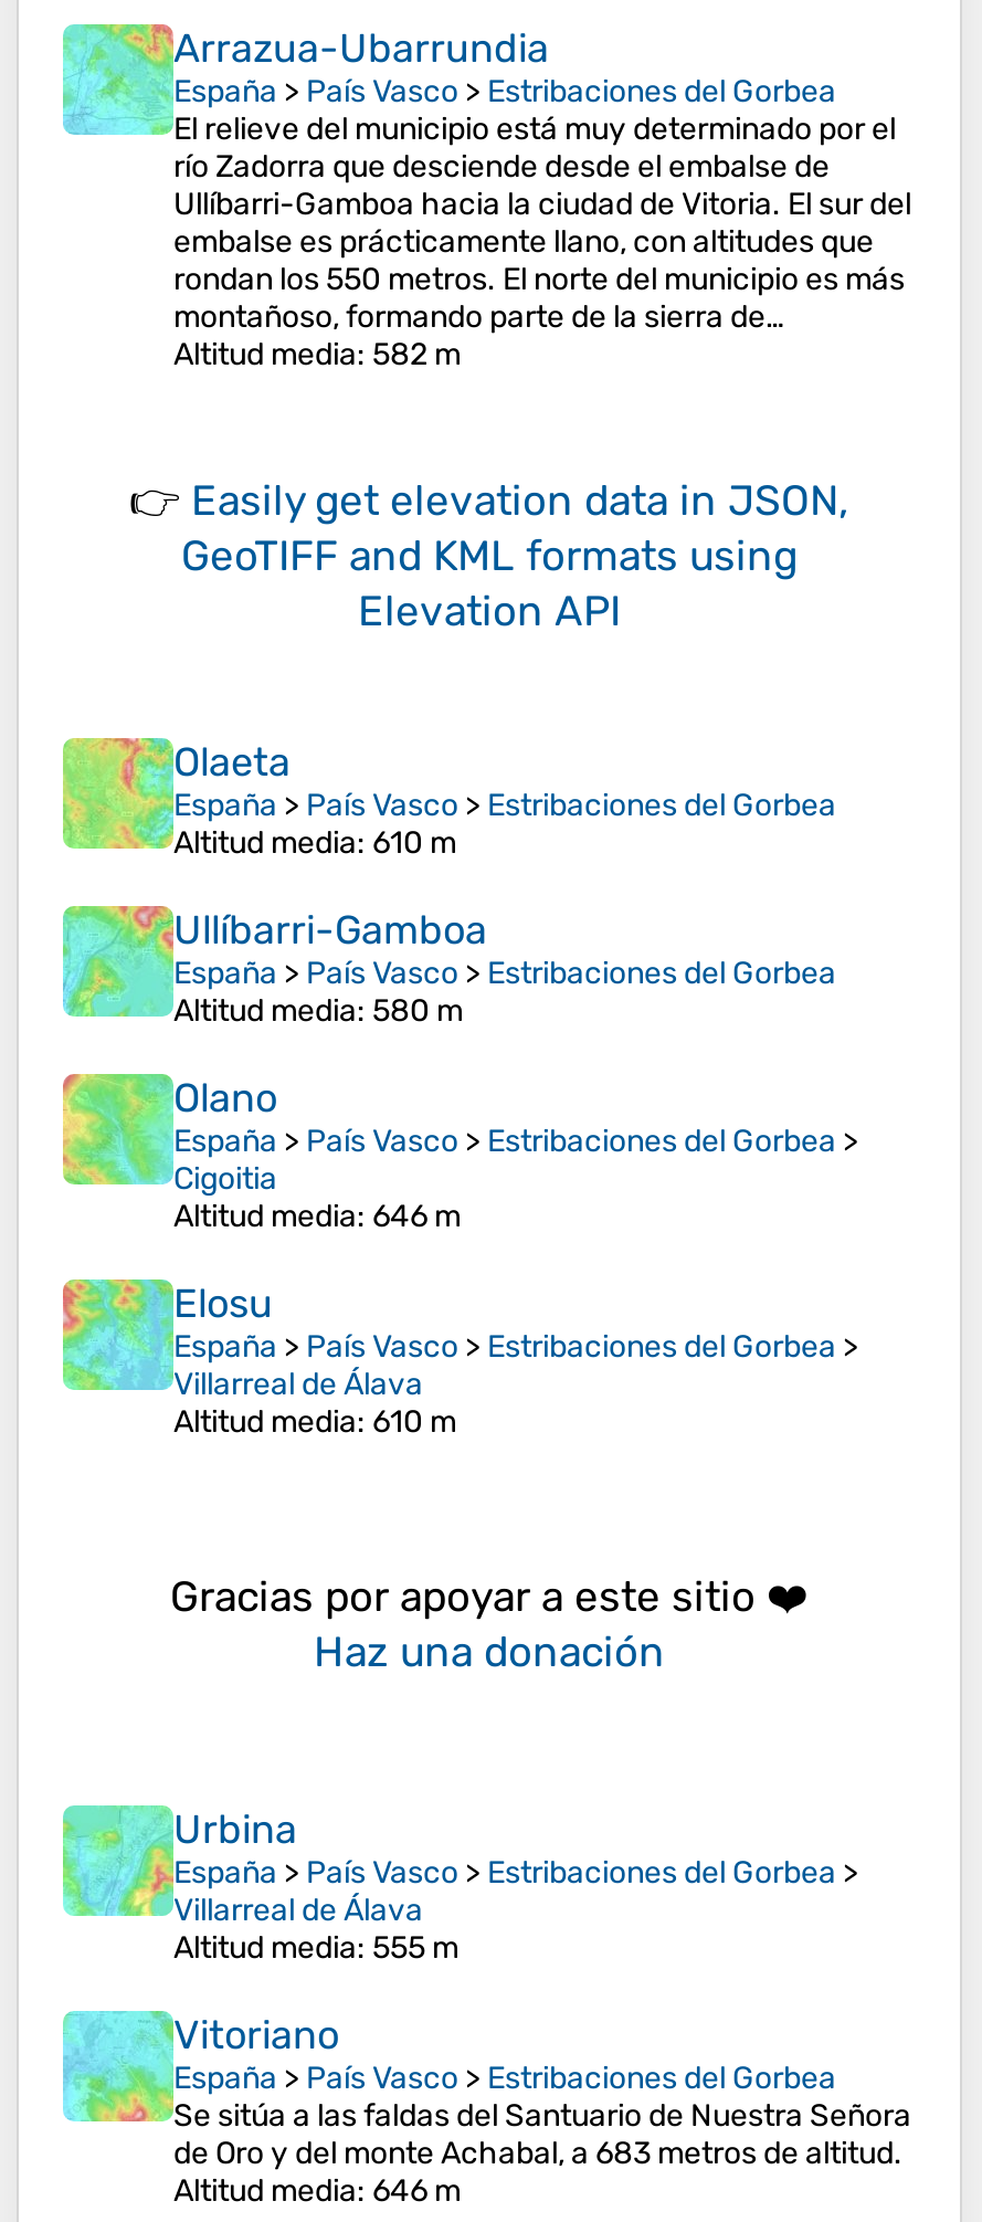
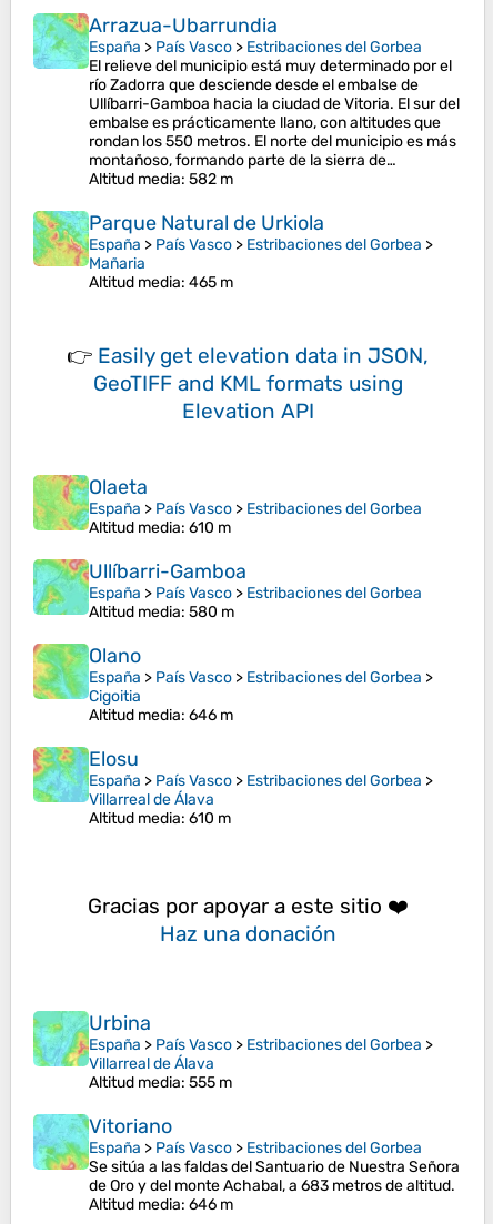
+ [image]
+ Parque Natural de Urkiola
+ España > País Vasco > Estribaciones del Gorbea >
+ Mañaria
+ Altitud media: 465 m
